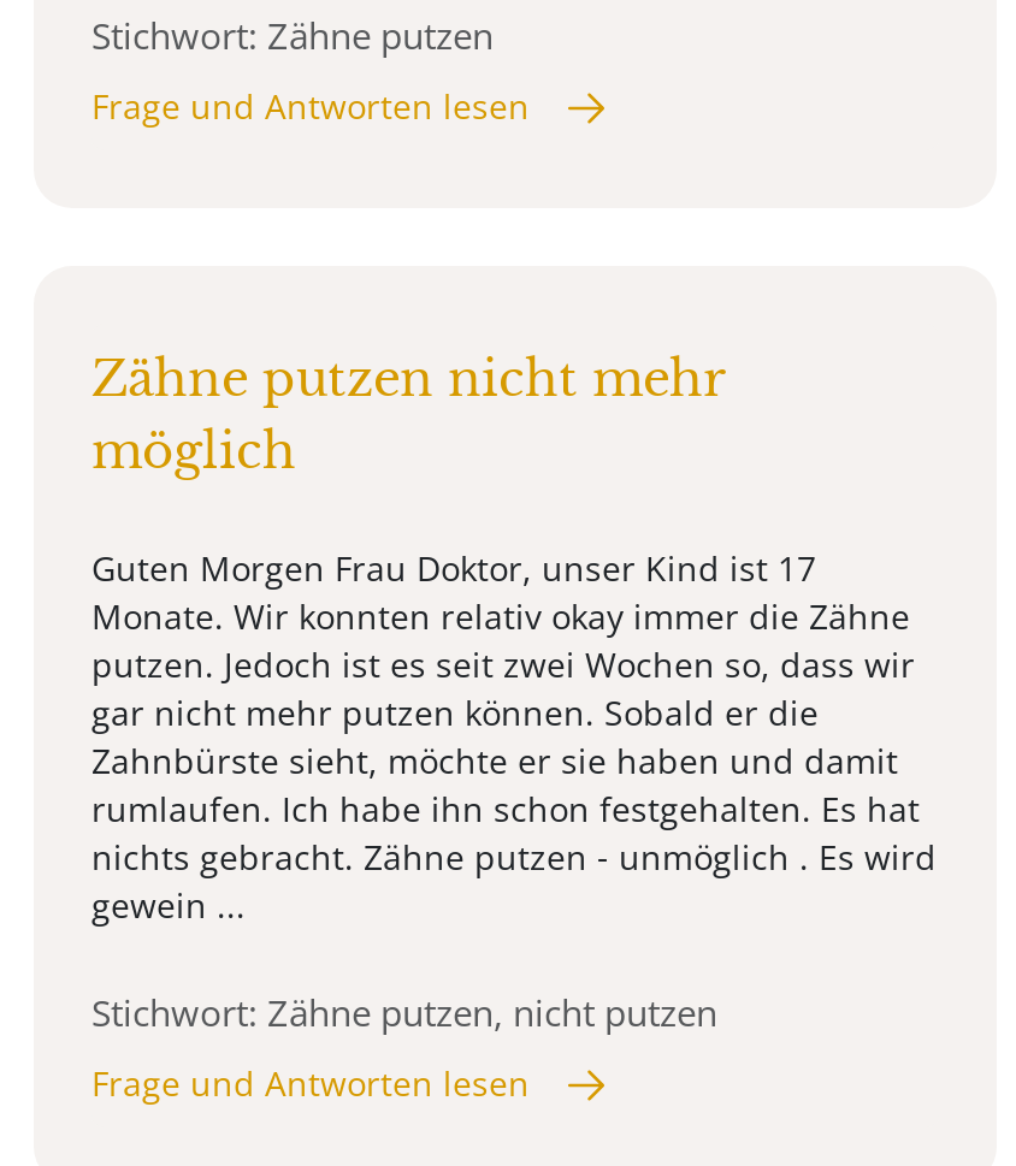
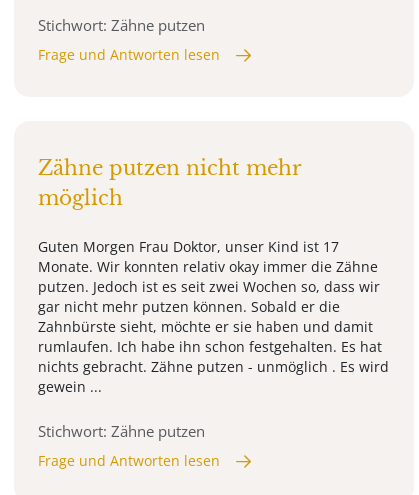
- Stichwort: Zähne putzen, nicht putzen
+ Stichwort: Zähne putzen
